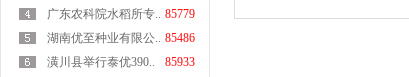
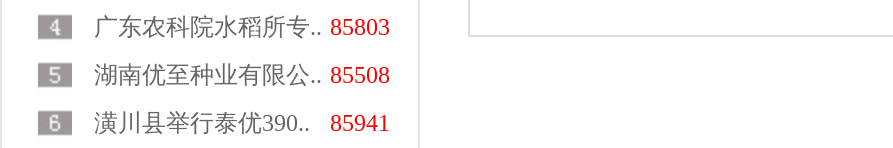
- 广东农科院水稻所专.. 85779
+ 广东农科院水稻所专.. 85803

- 湖南优至种业有限公.. 85486
+ 湖南优至种业有限公.. 85508

- 潢川县举行泰优390.. 85933
+ 潢川县举行泰优390.. 85941
